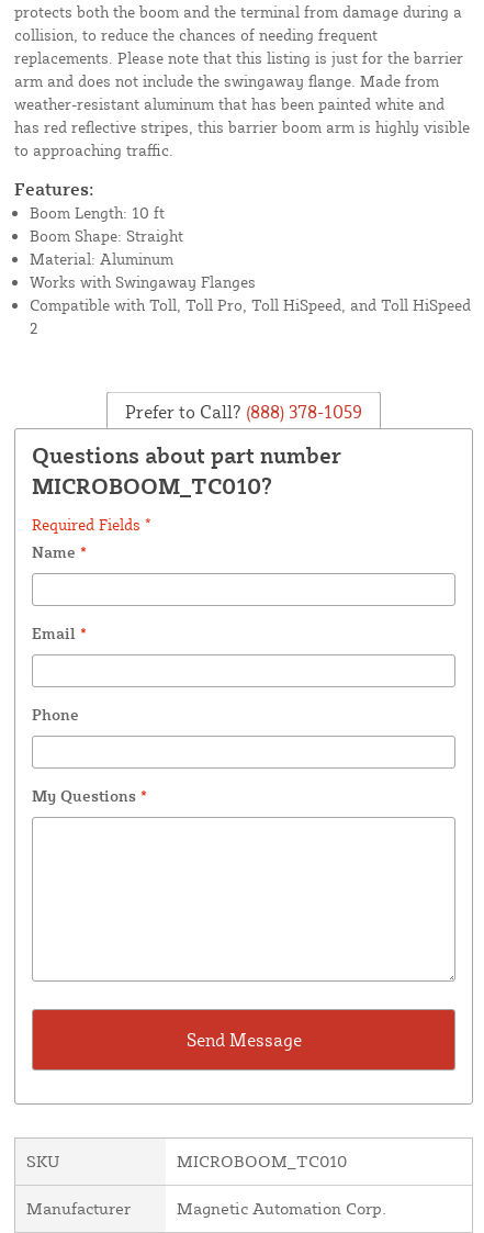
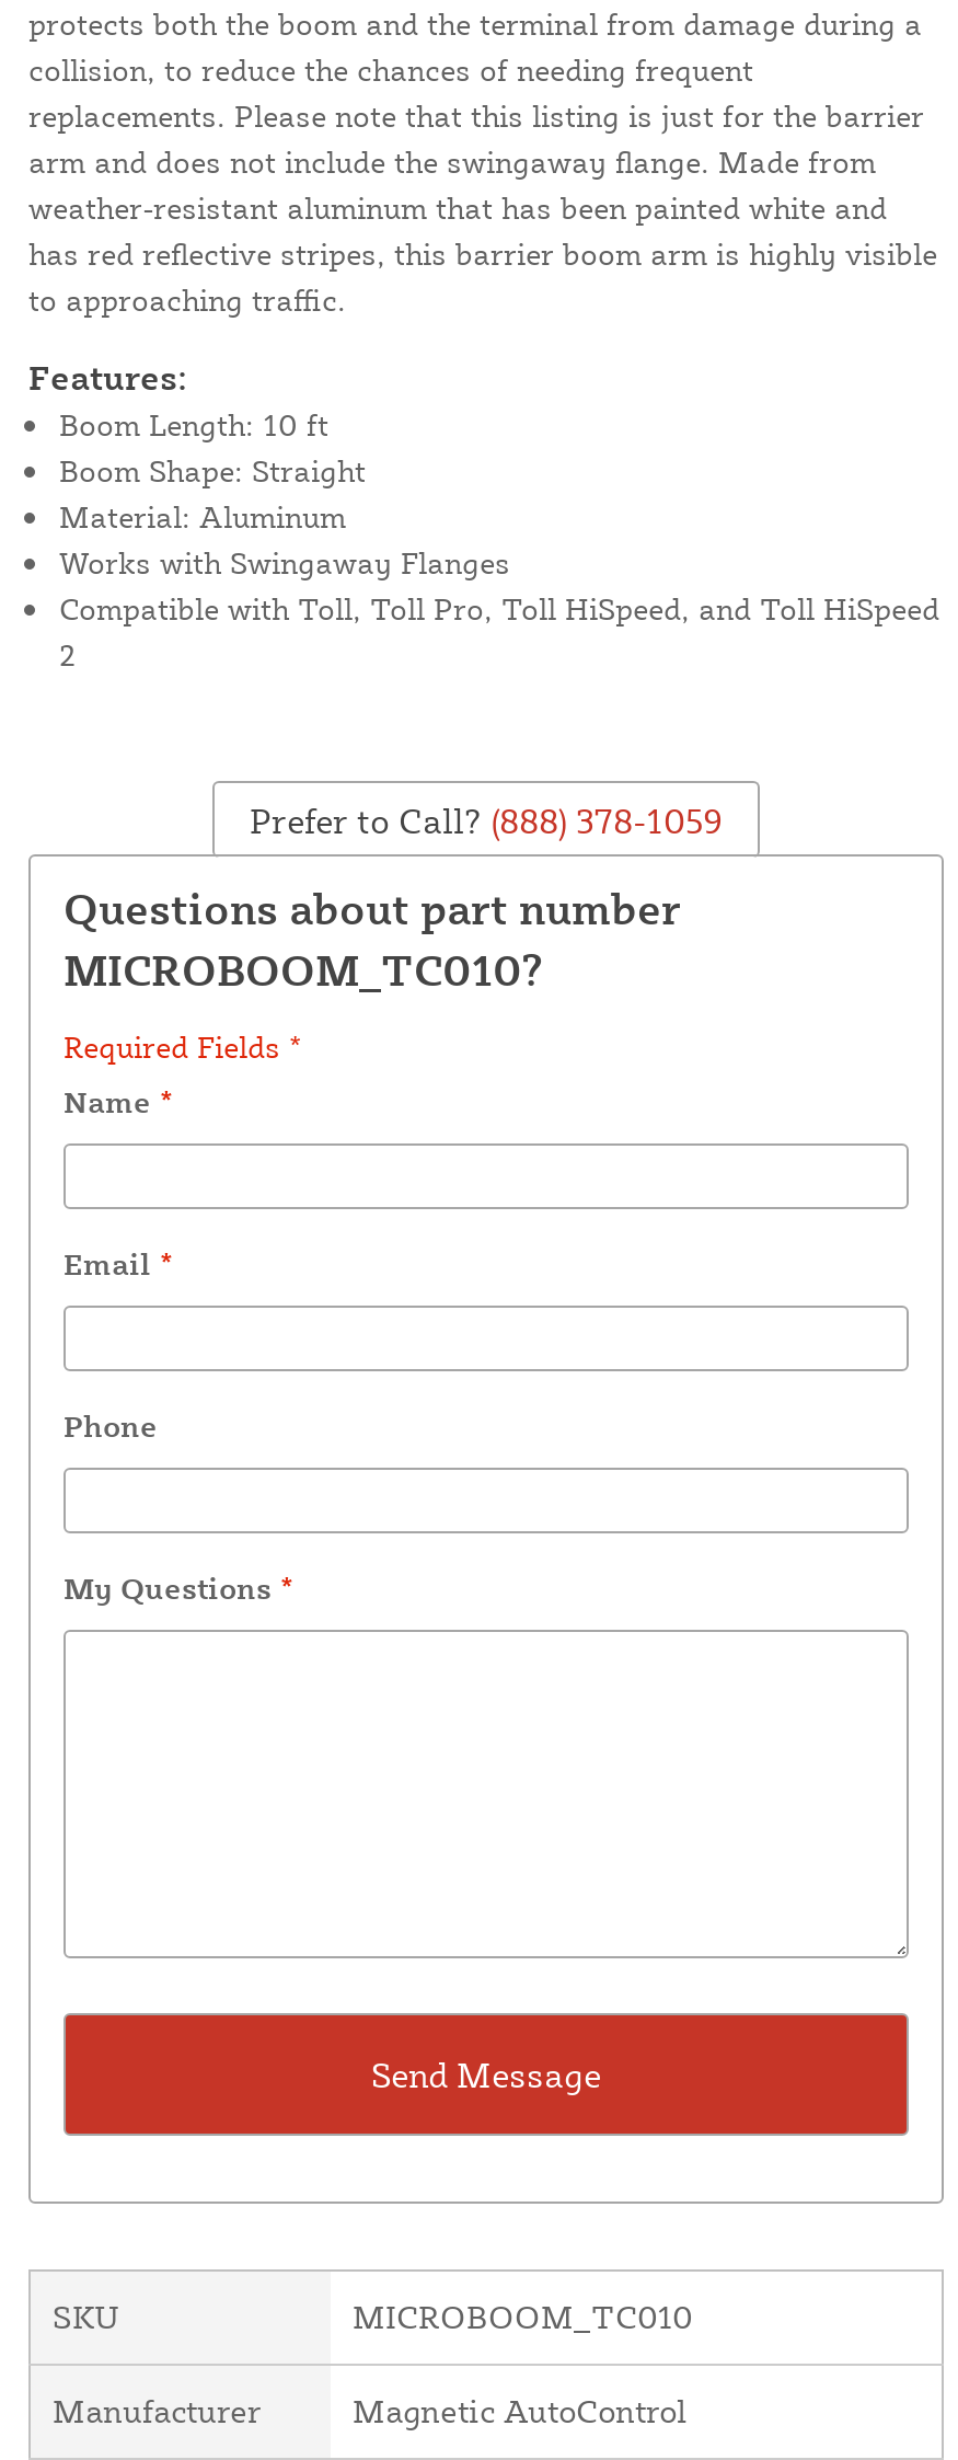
- Magnetic Automation Corp.
+ Magnetic AutoControl
